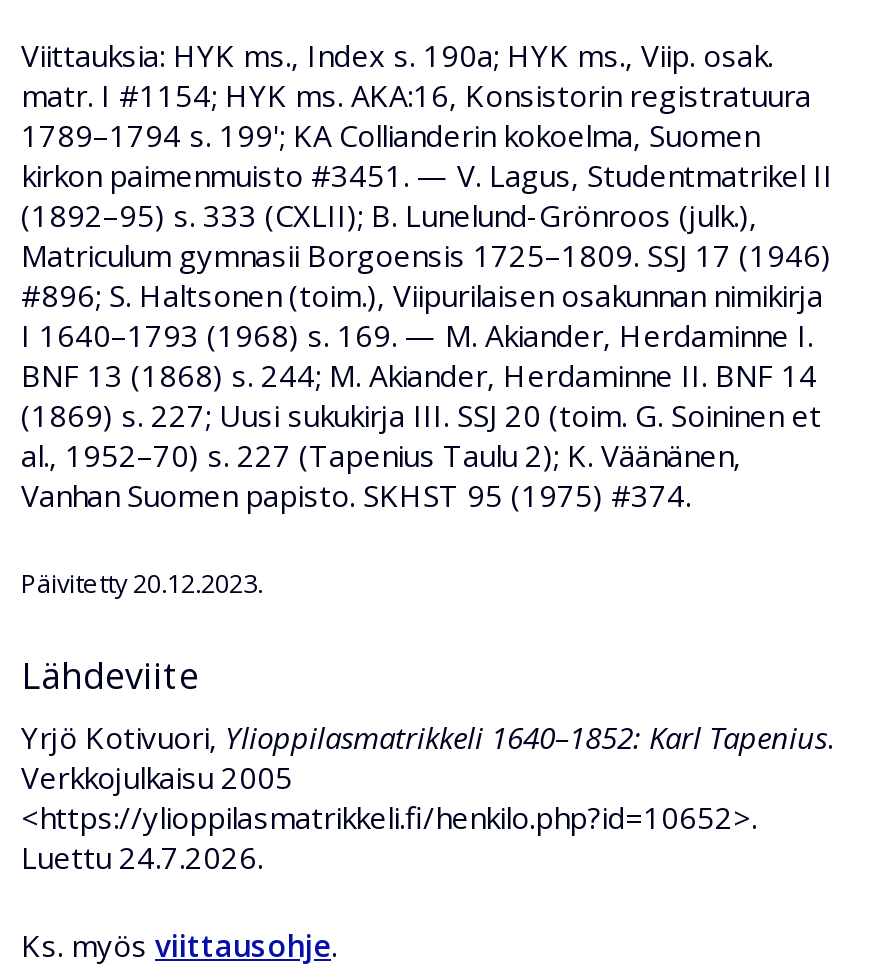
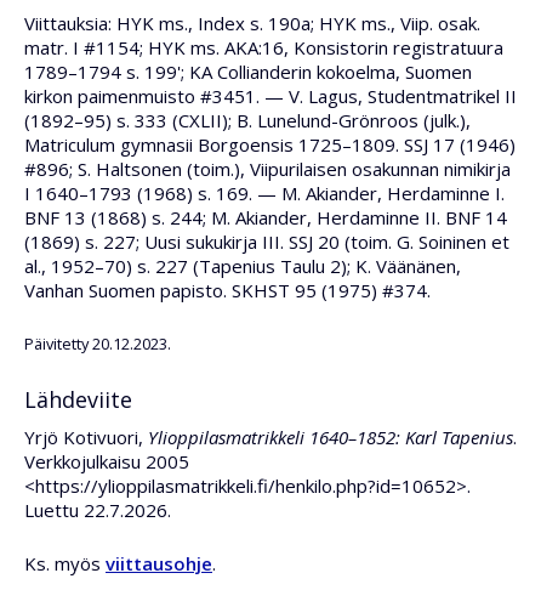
- Luettu 24.7.2026.
+ Luettu 22.7.2026.
